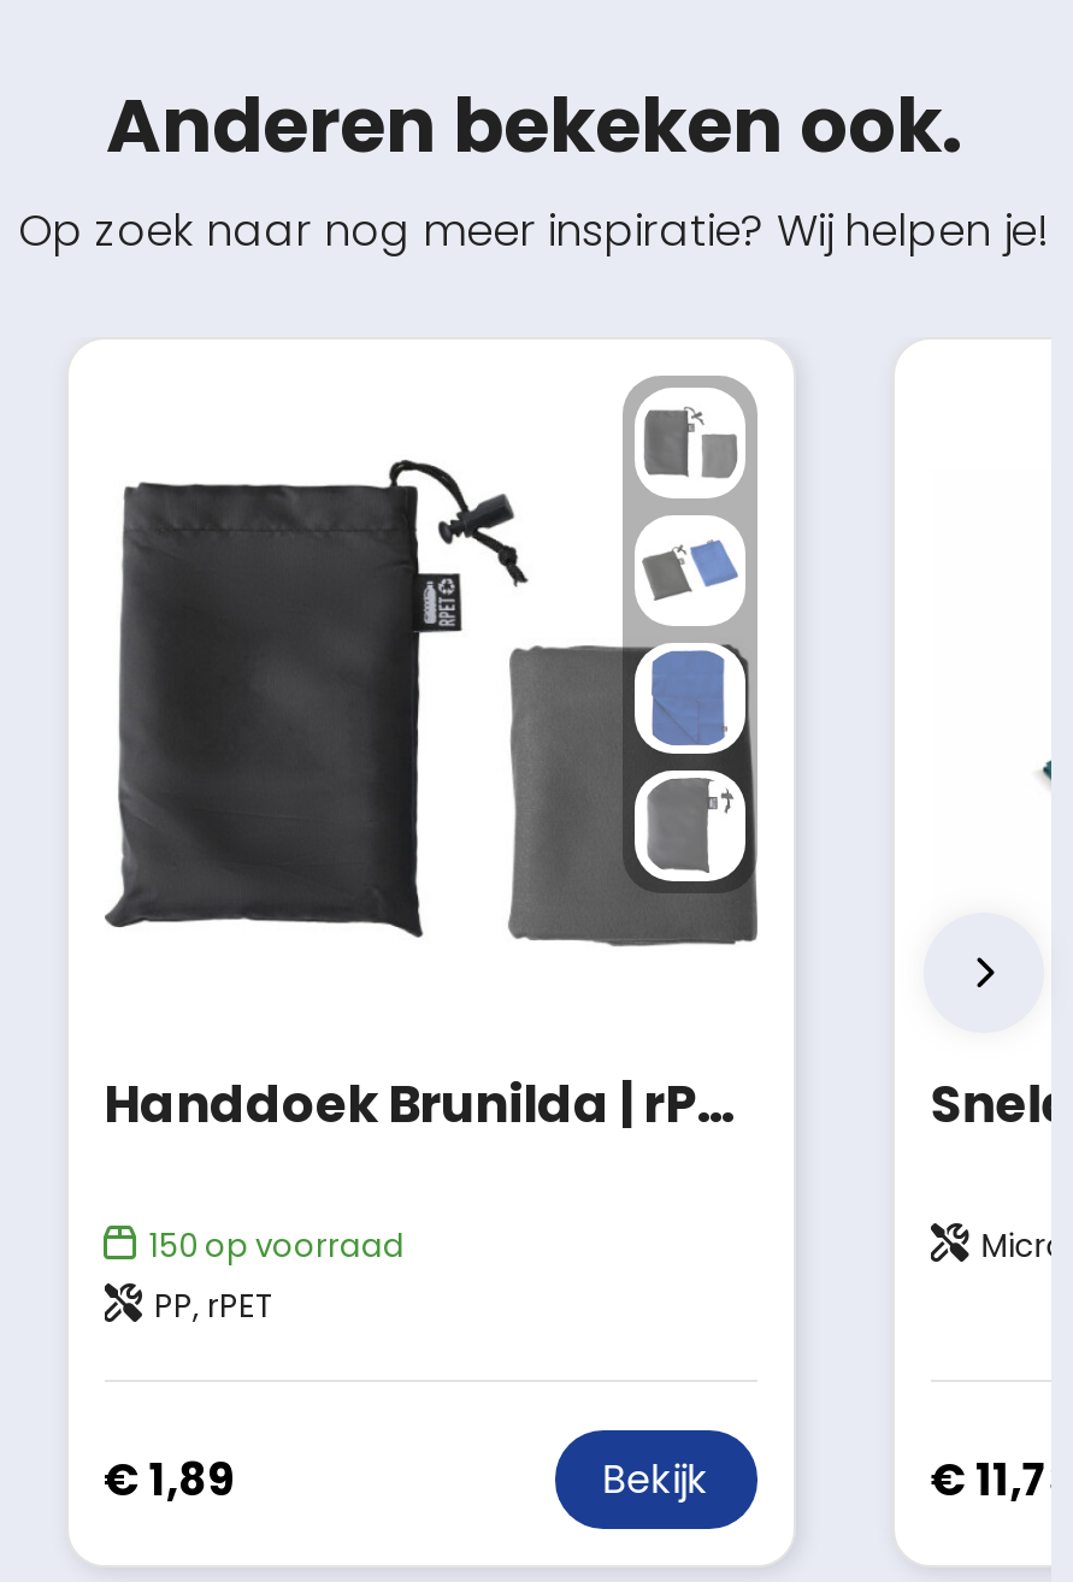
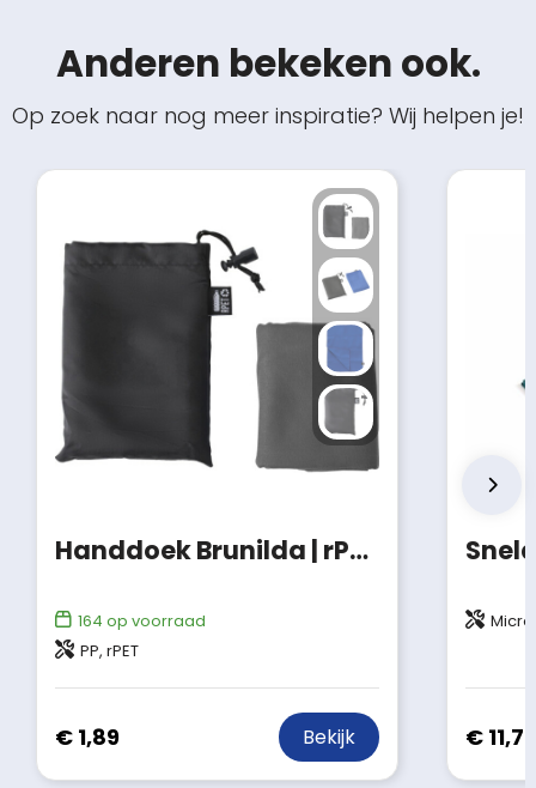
- 150 op voorraad
+ 164 op voorraad
